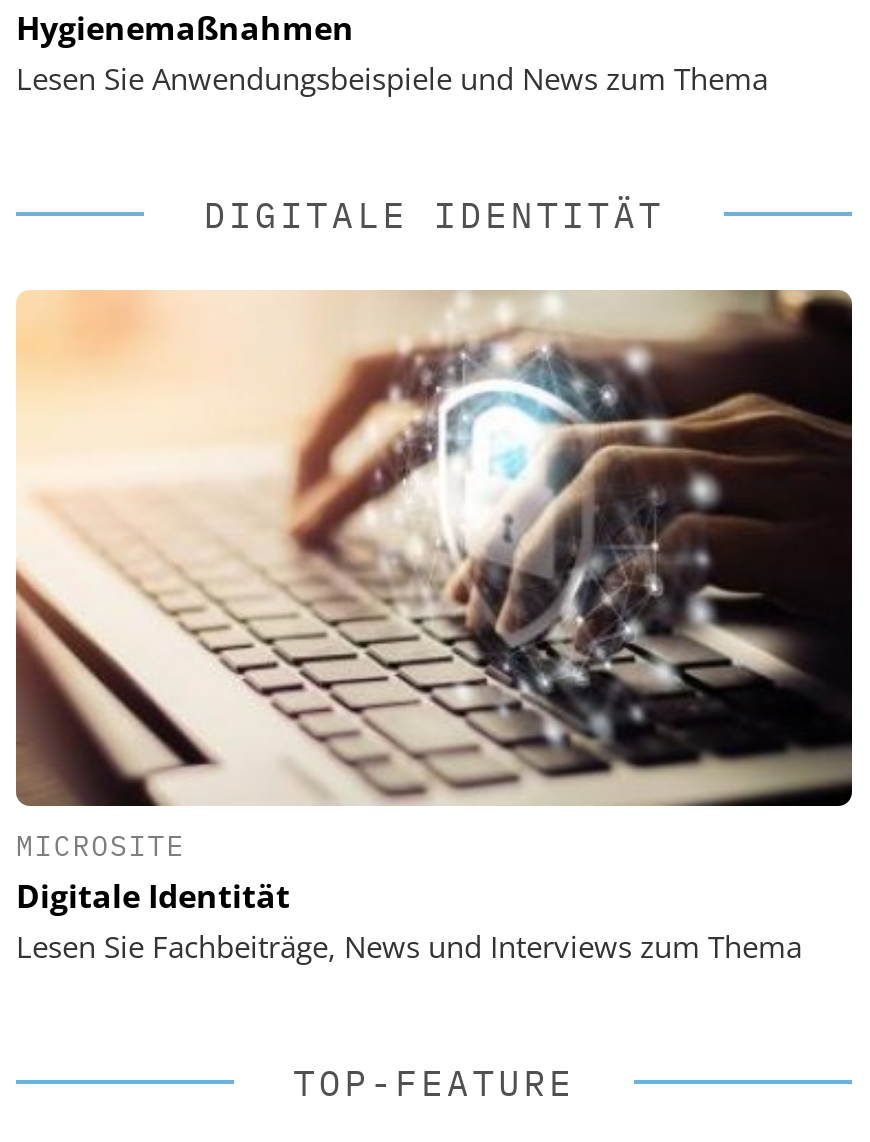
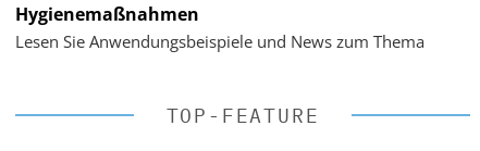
- DIGITALE IDENTITÄT

- [image]
- MICROSITE
- Digitale Identität
- Lesen Sie Fachbeiträge, News und Interviews zum Thema
